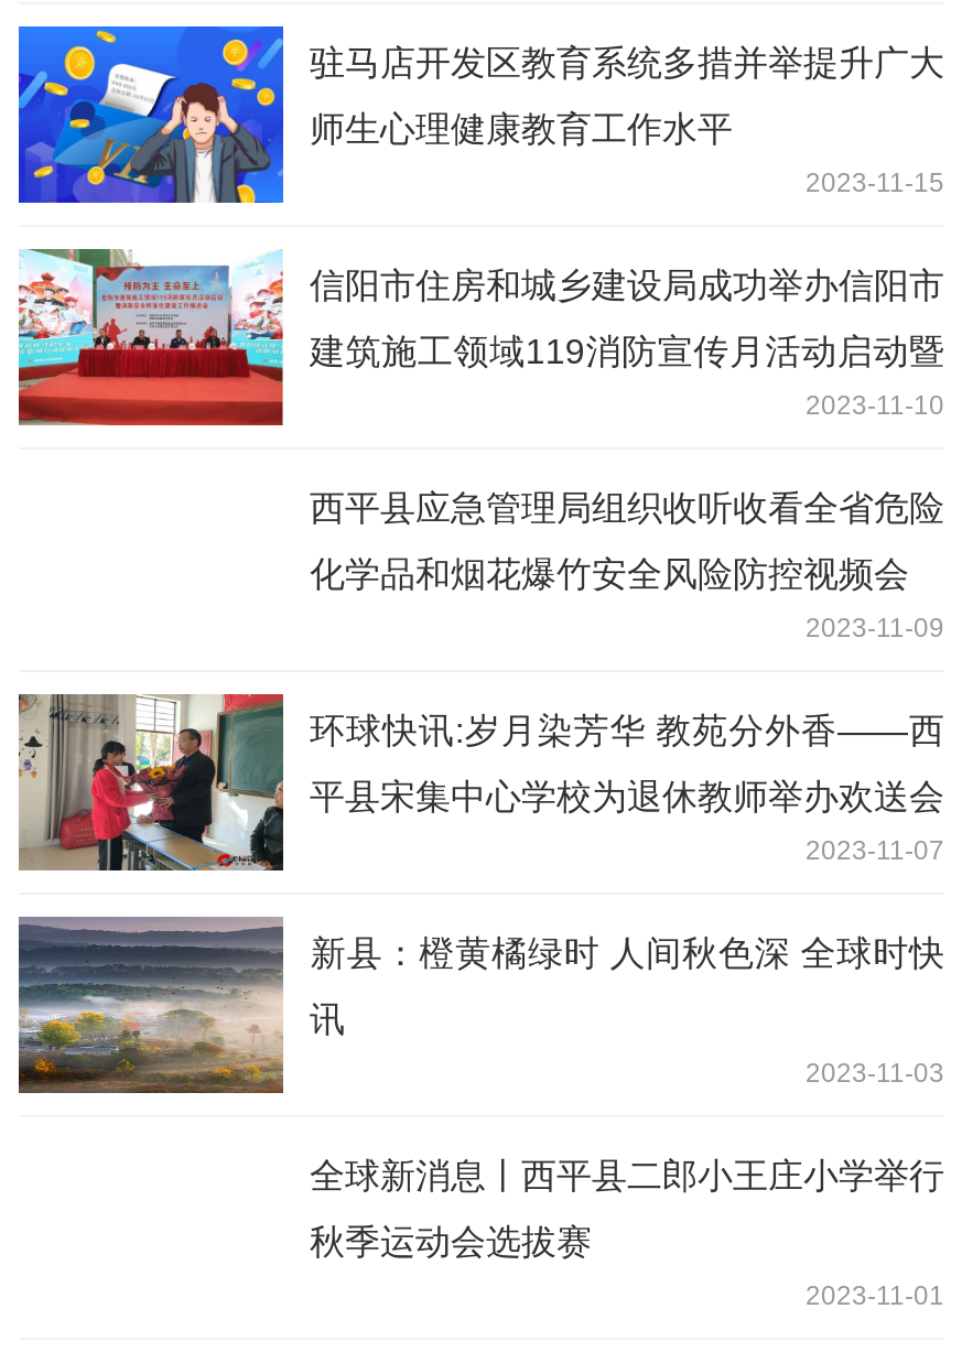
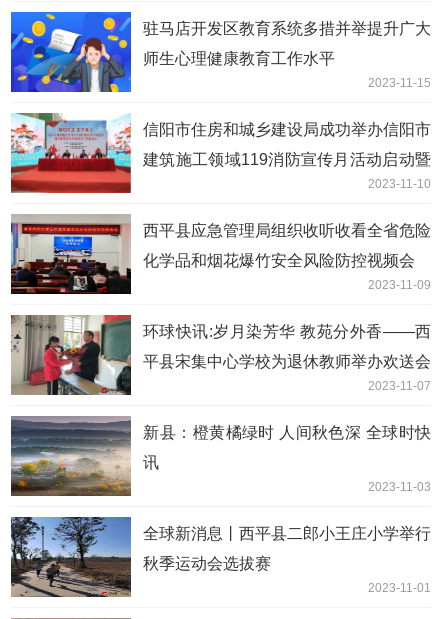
+ [image]

+ [image]
